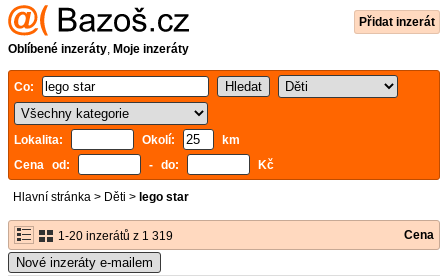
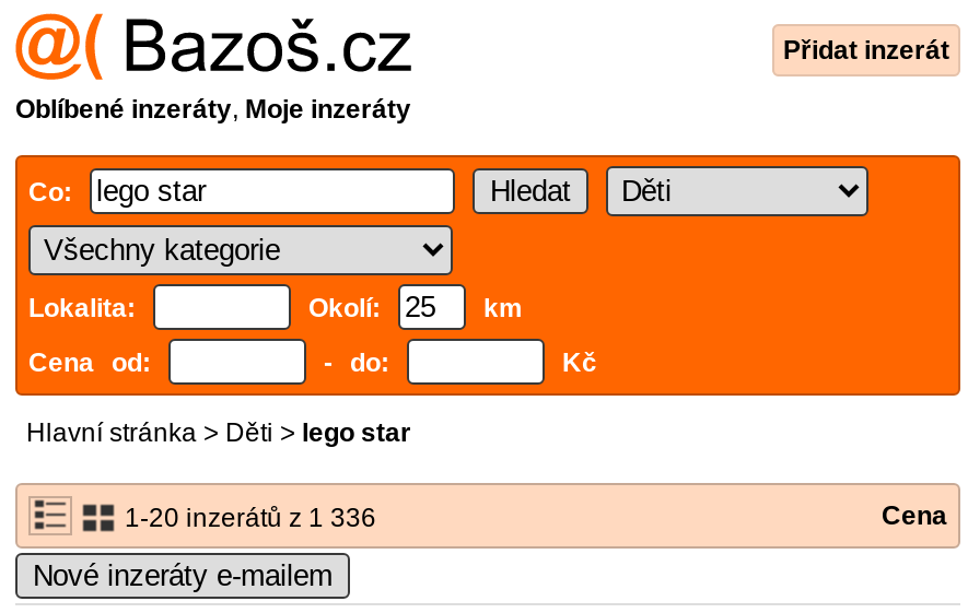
- 1-20 inzerátů z 1 319
+ 1-20 inzerátů z 1 336
